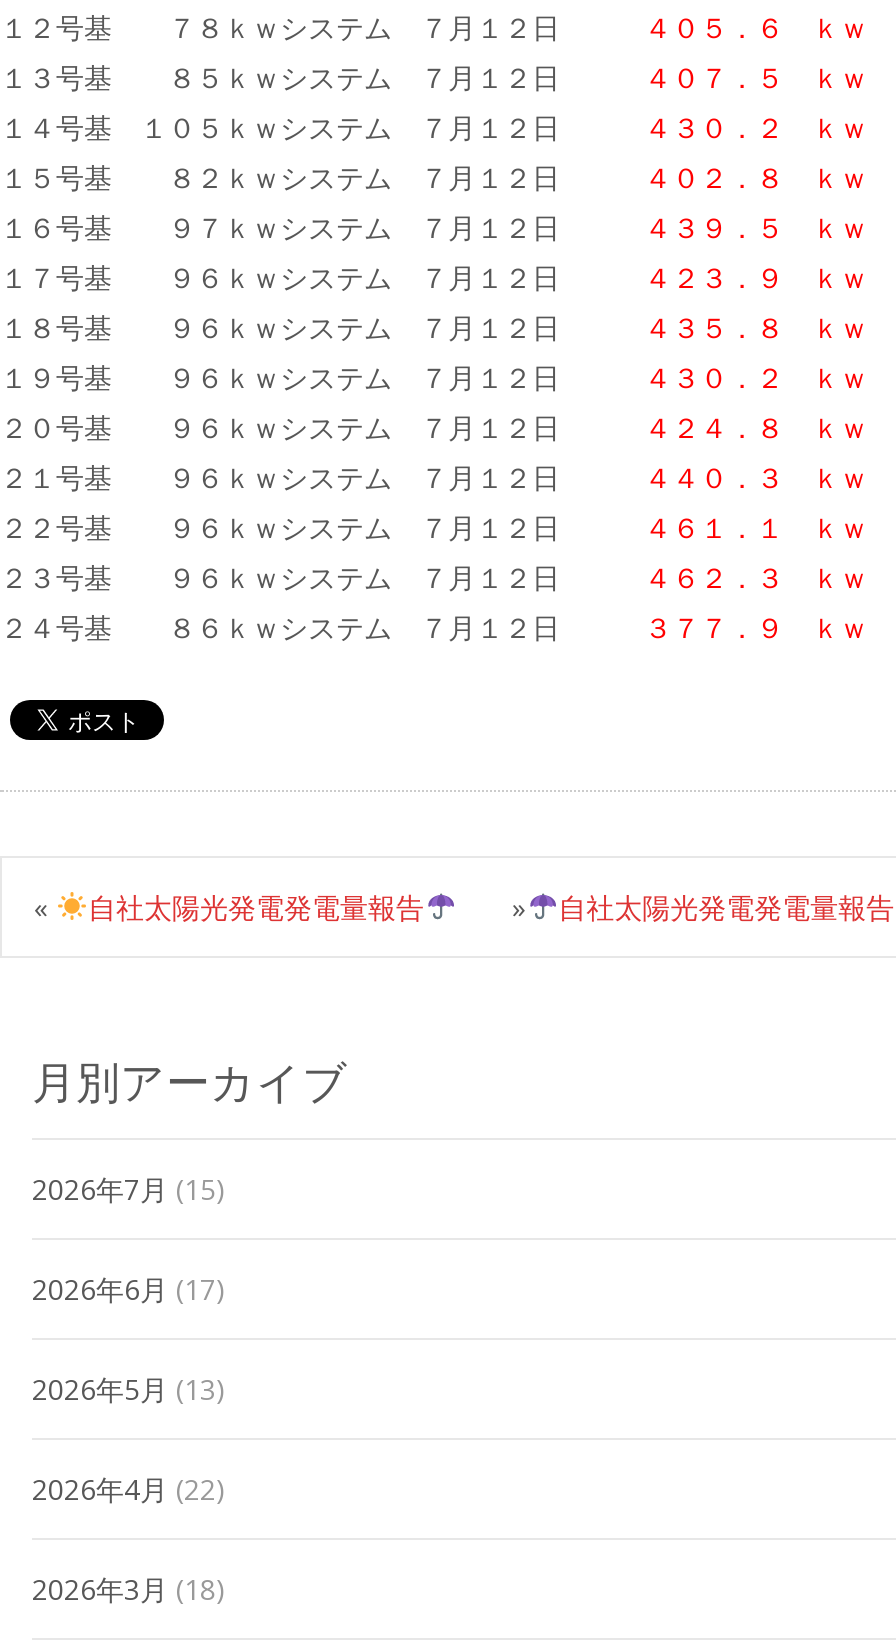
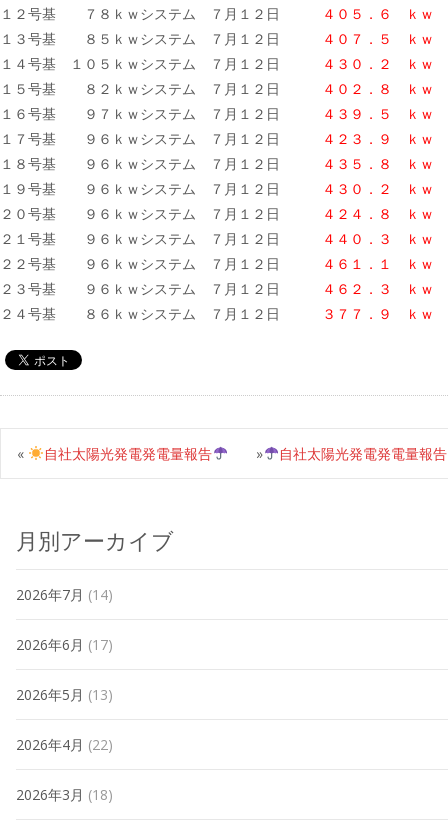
- 2026年7月(15)
+ 2026年7月(14)
